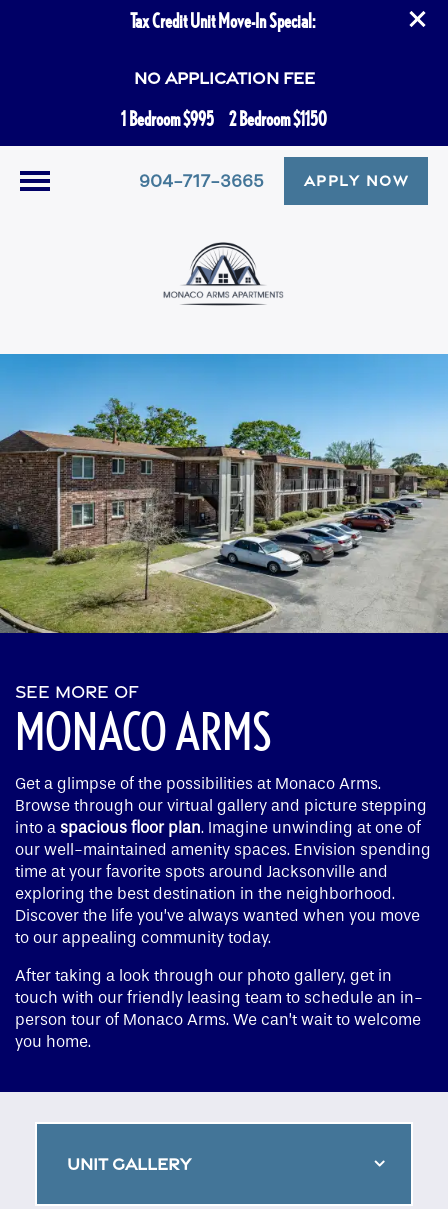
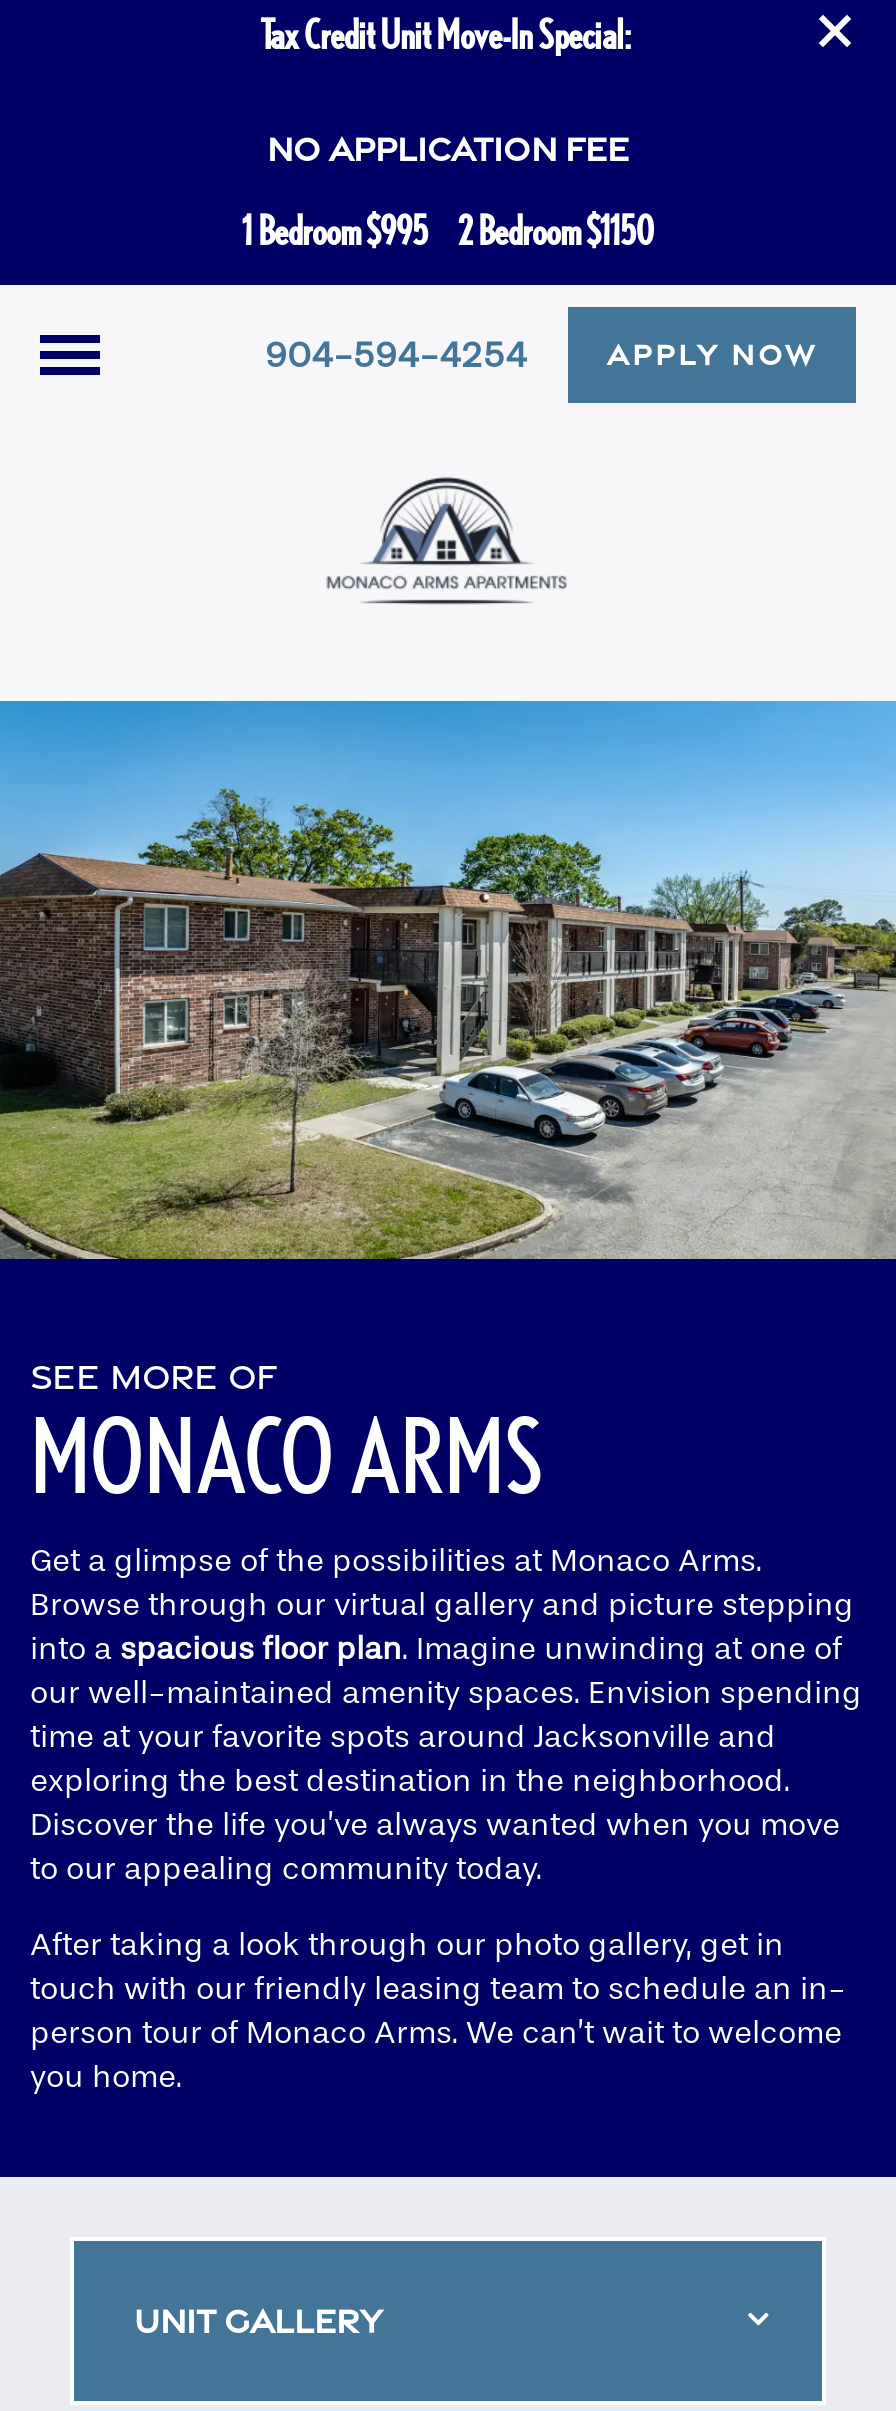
- 904-717-3665
+ 904-594-4254
